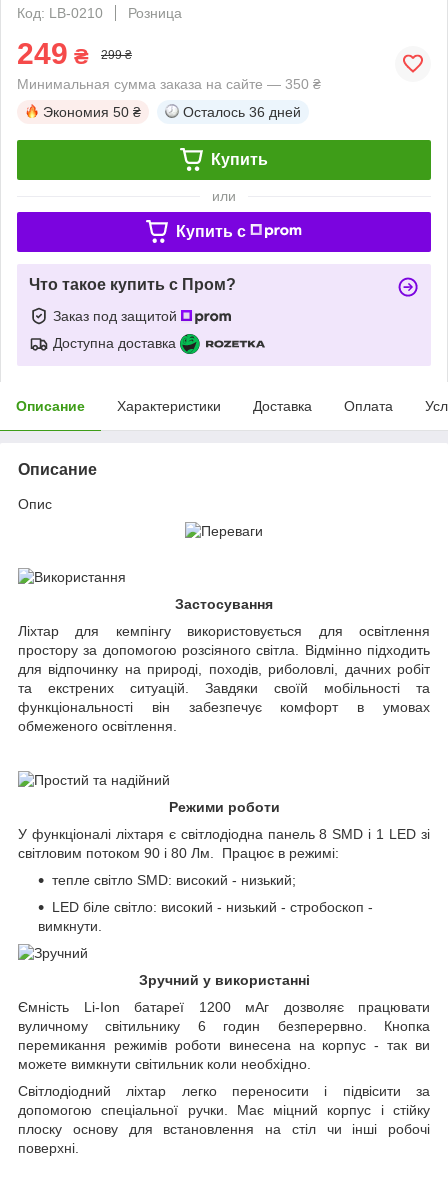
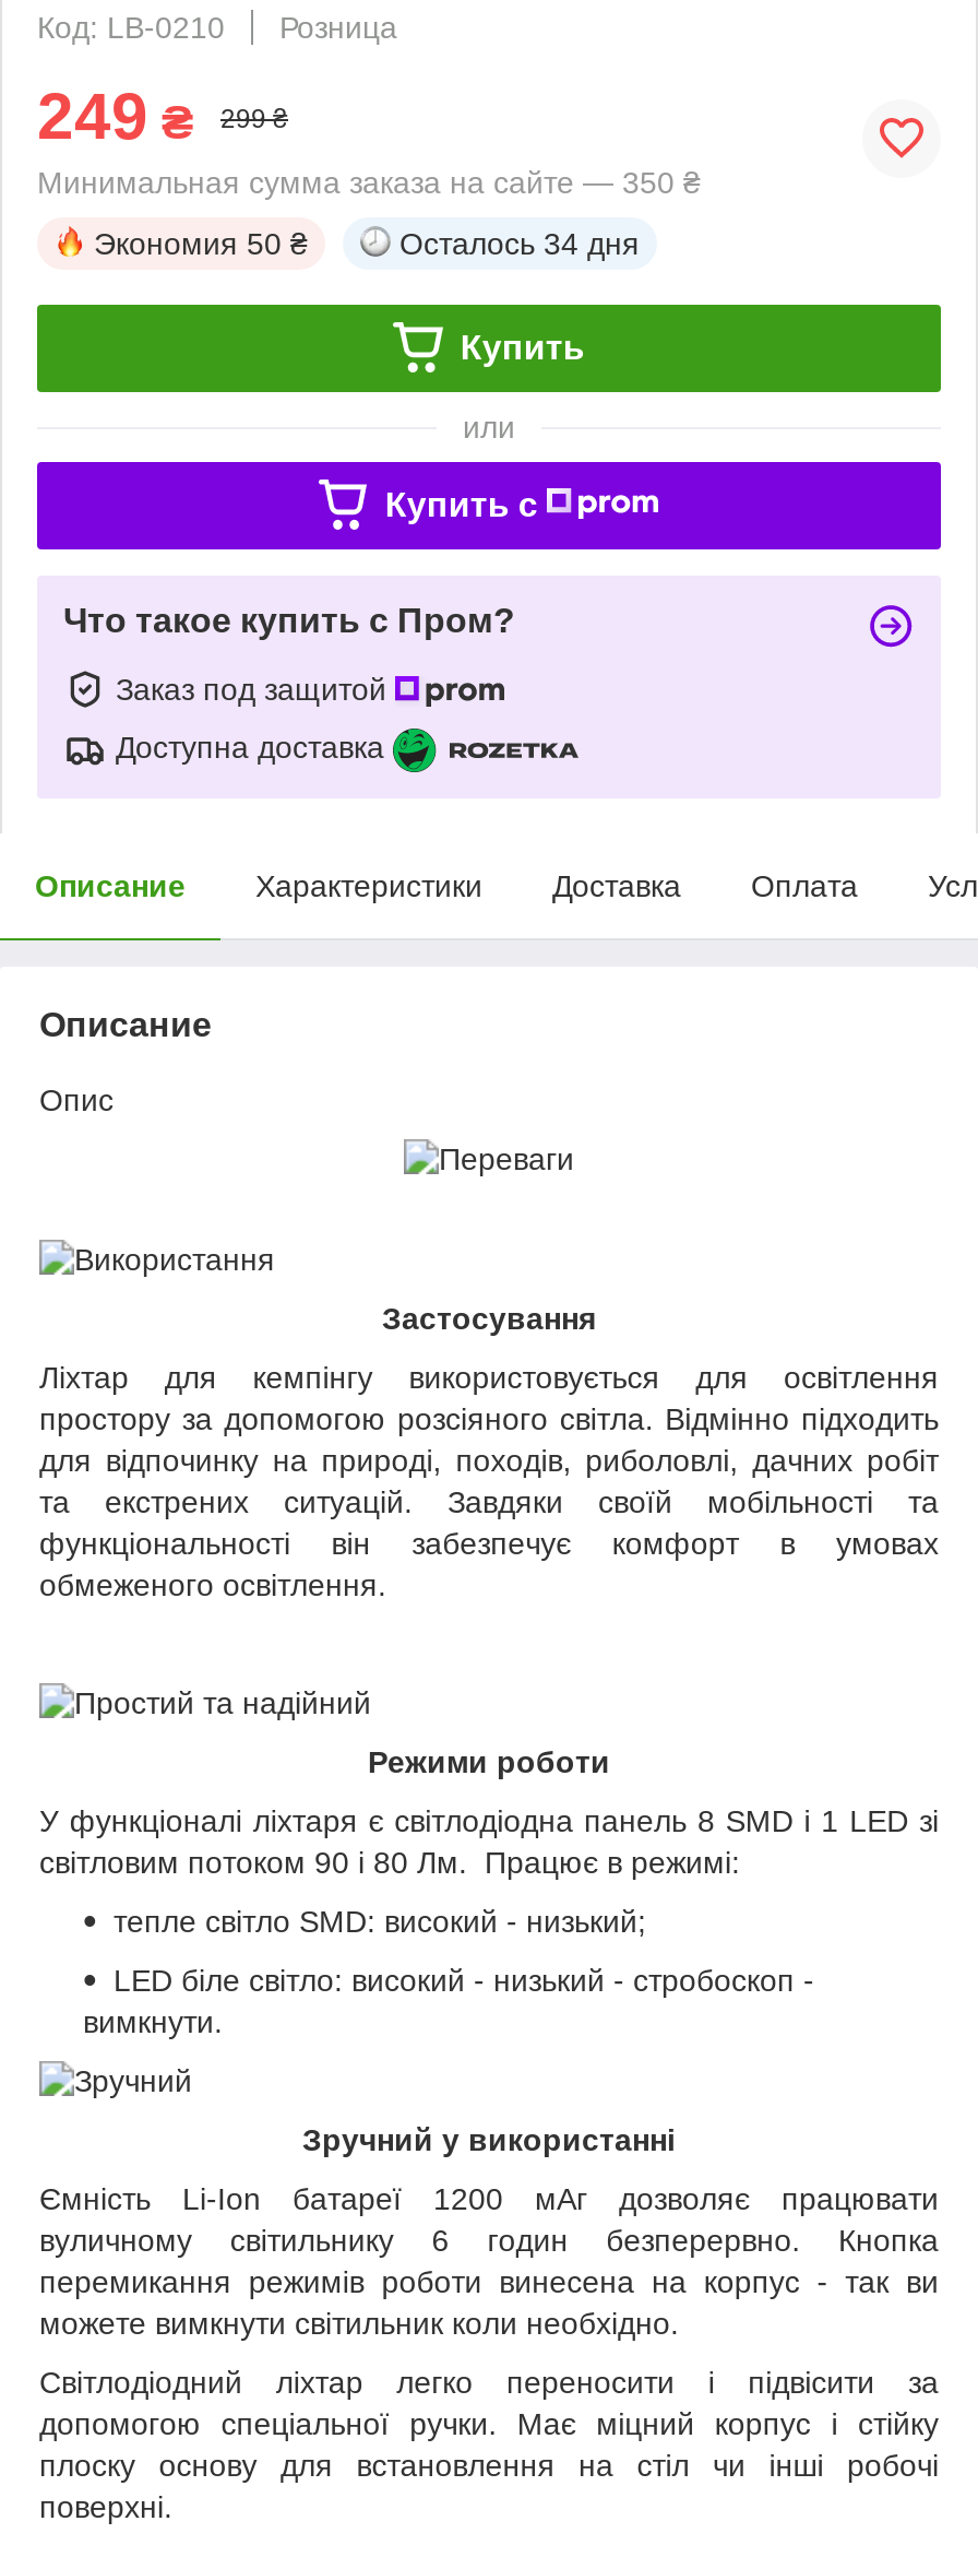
- Осталось 36 дней
+ Осталось 34 дня
